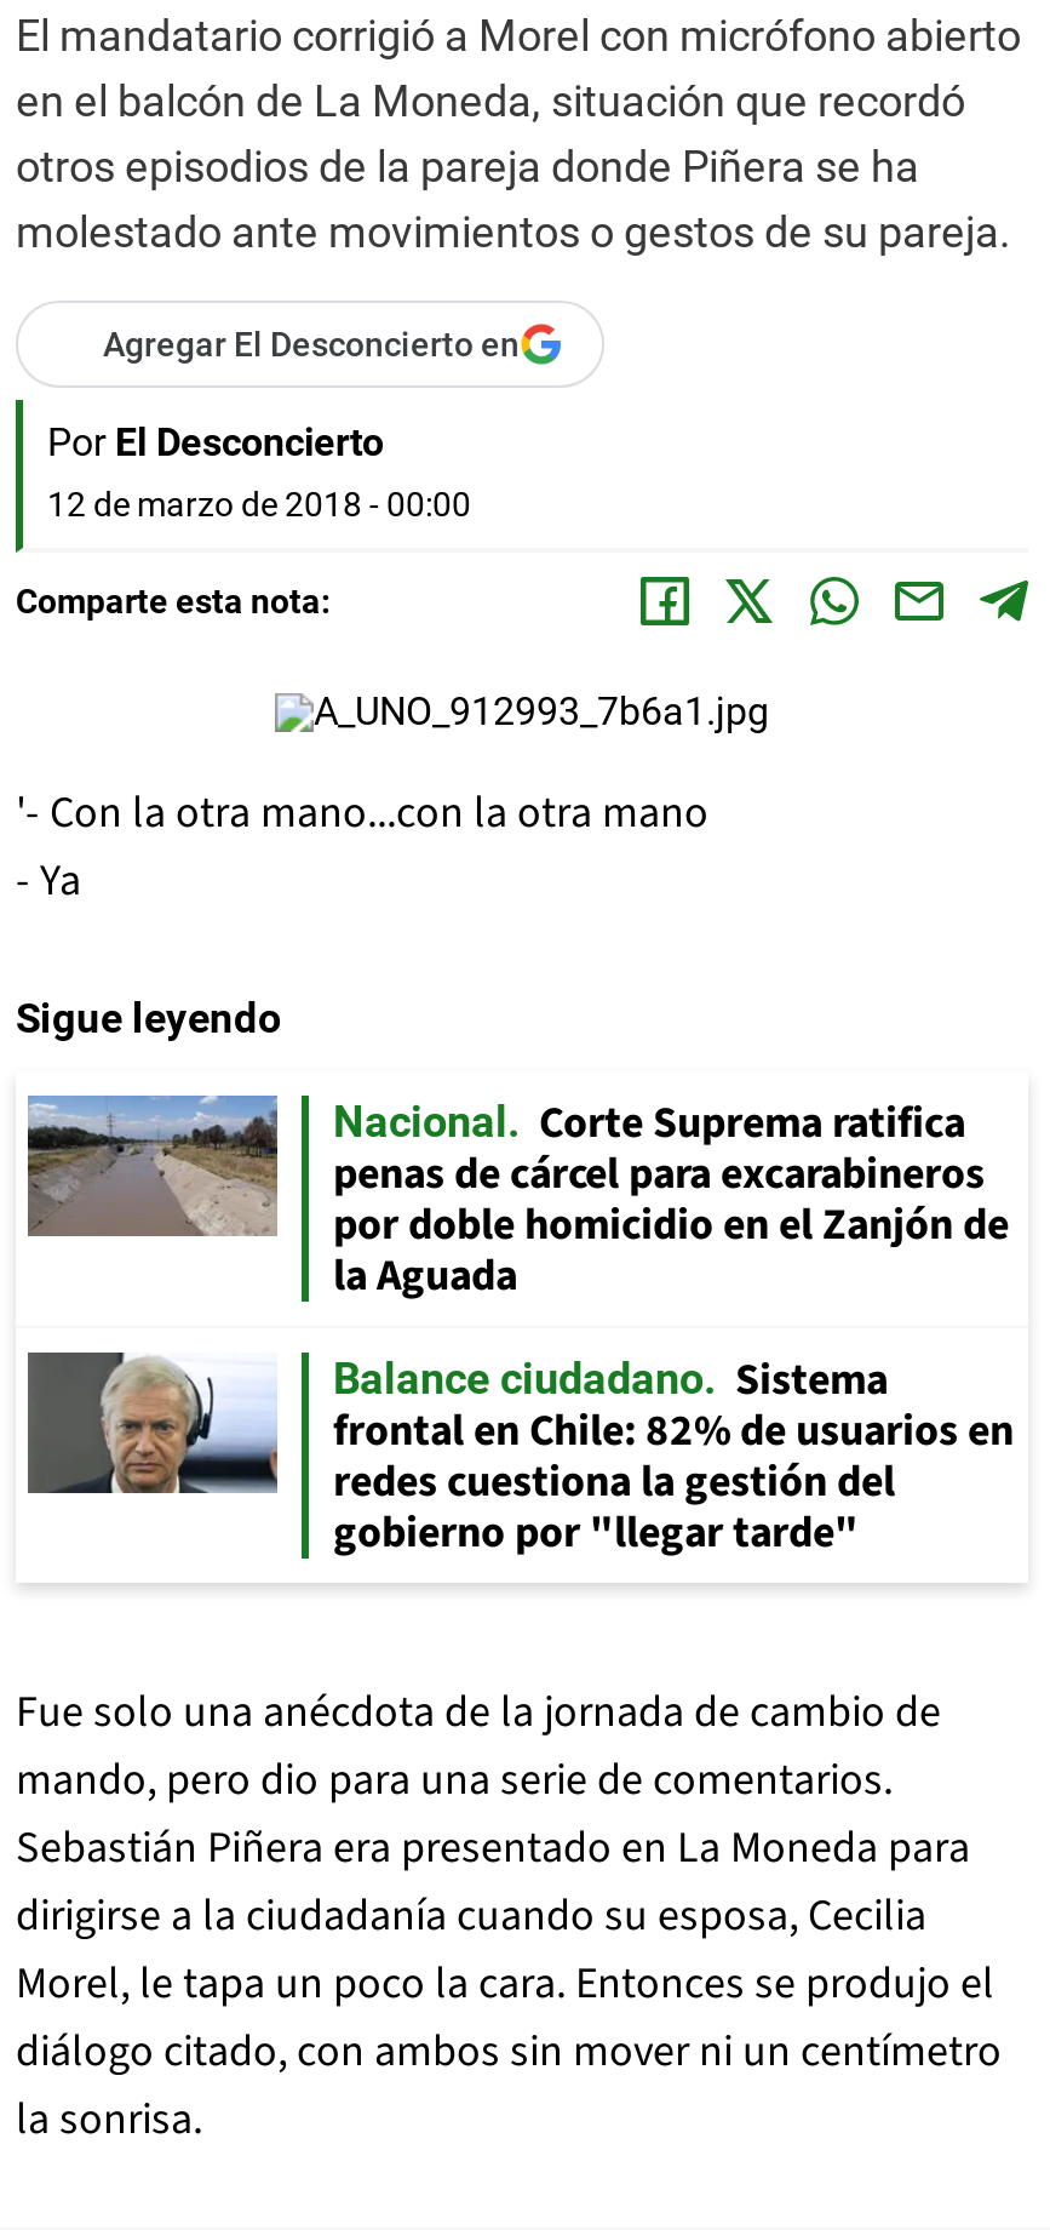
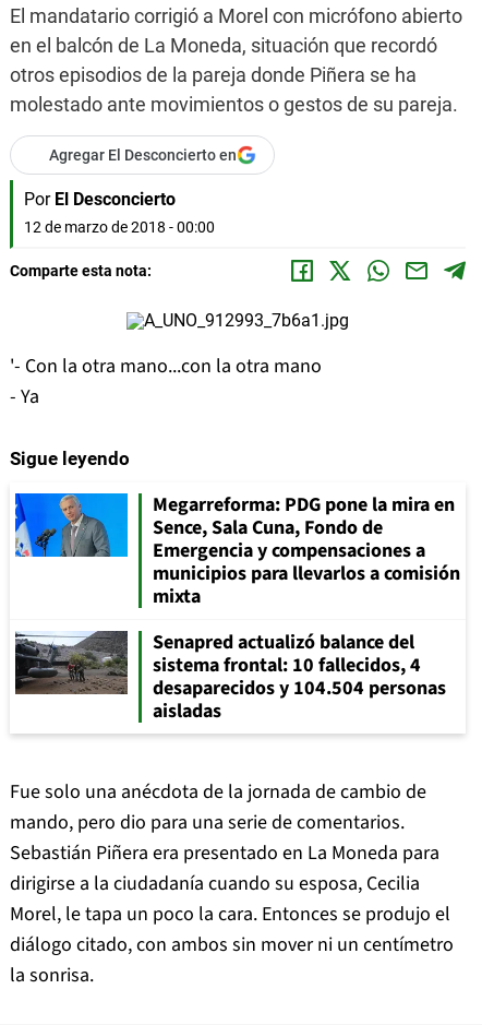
- [image]
- Nacional
- Corte Suprema ratifica
- penas de cárcel para excarabineros
- por doble homicidio en el Zanjón de
- la Aguada
+ [image]
+ Megarreforma: PDG pone la mira en
+ Sence, Sala Cuna, Fondo de
+ Emergencia y compensaciones a
+ municipios para llevarlos a comisión
+ mixta

- [image]
- Balance ciudadano
- Sistema
- frontal en Chile: 82% de usuarios en
- redes cuestiona la gestión del
- gobierno por "llegar tarde"
+ [image]
+ Senapred actualizó balance del
+ sistema frontal: 10 fallecidos, 4
+ desaparecidos y 104.504 personas
+ aisladas
